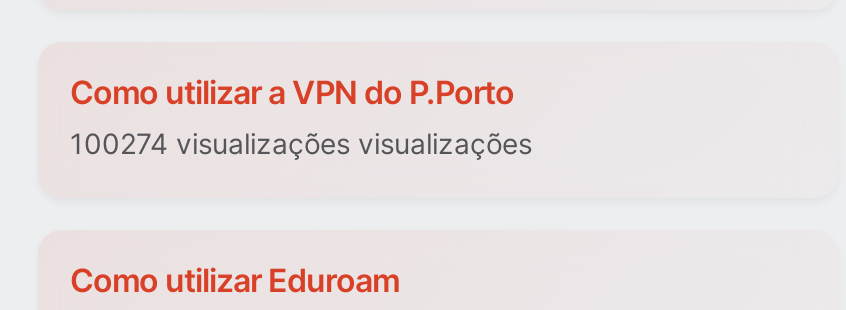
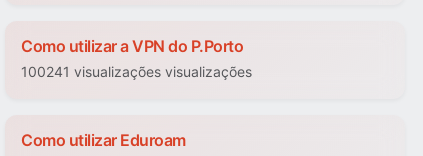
- 100274 visualizações visualizações
+ 100241 visualizações visualizações
